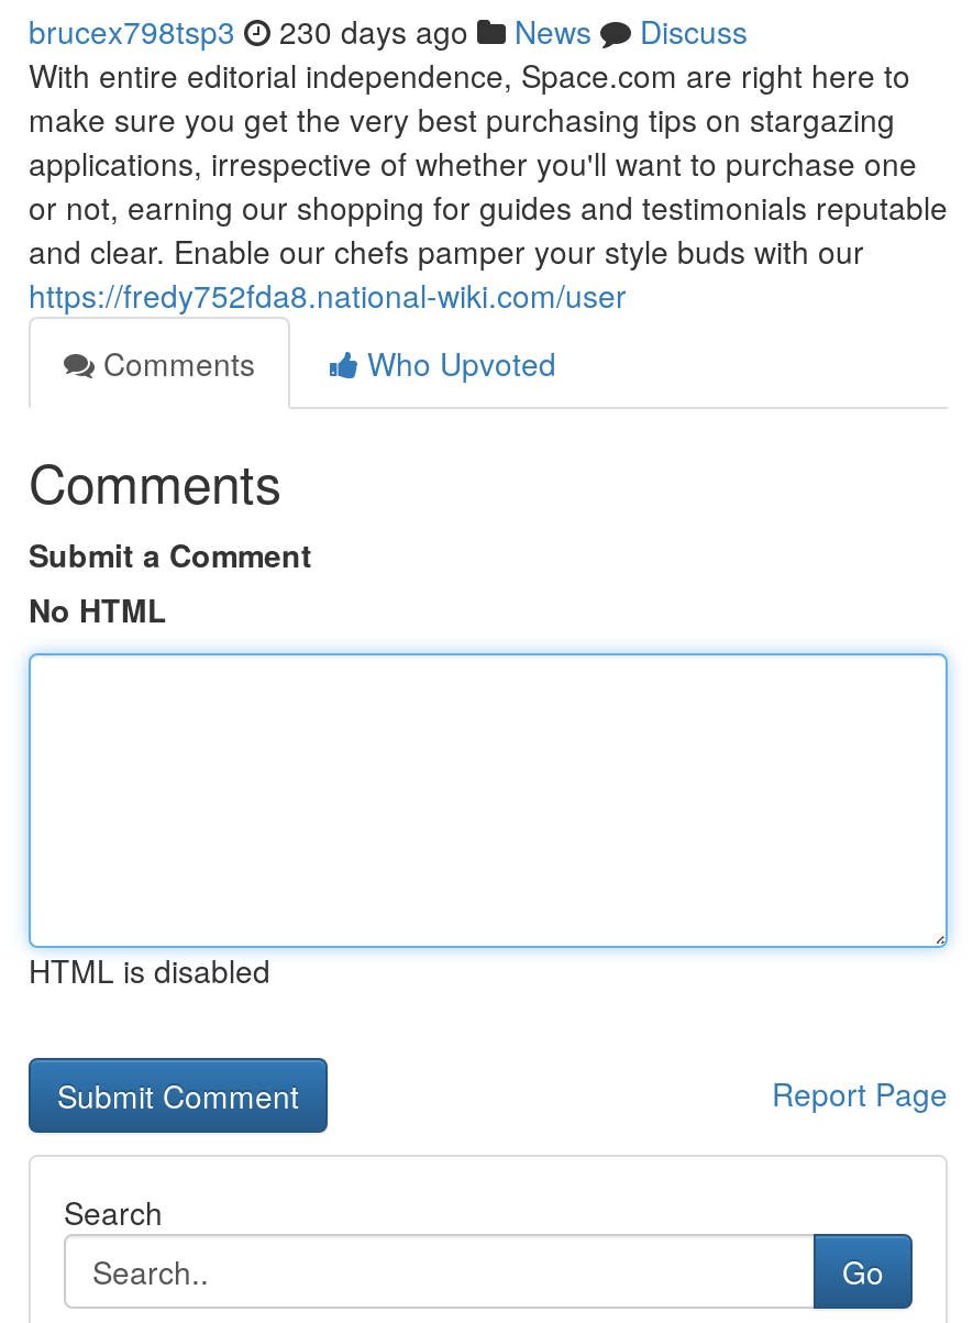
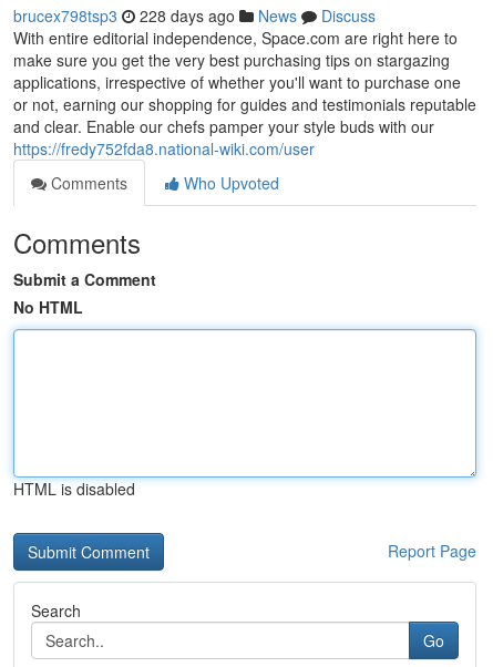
- brucex798tsp3 230 days ago News Discuss
+ brucex798tsp3 228 days ago News Discuss
